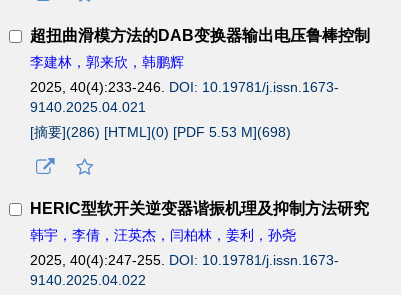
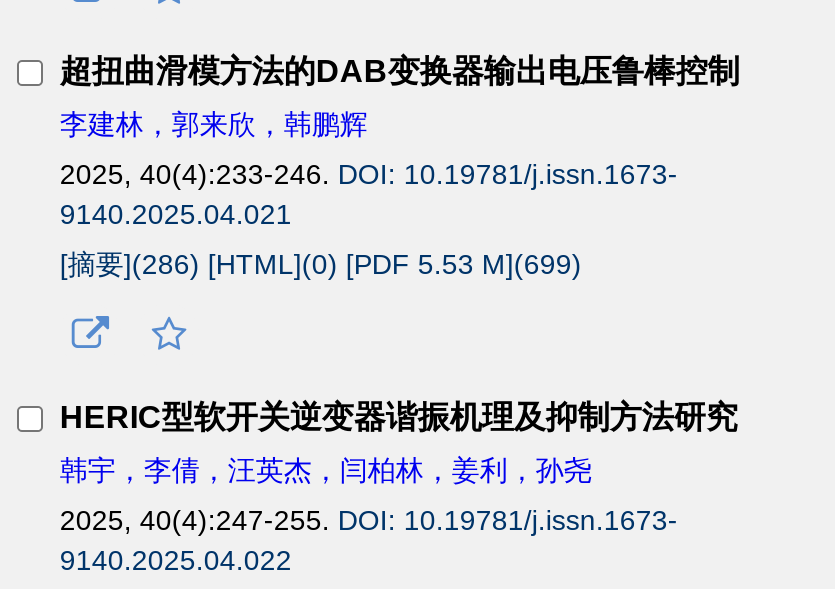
- [摘要](286) [HTML](0) [PDF 5.53 M](698)
+ [摘要](286) [HTML](0) [PDF 5.53 M](699)
